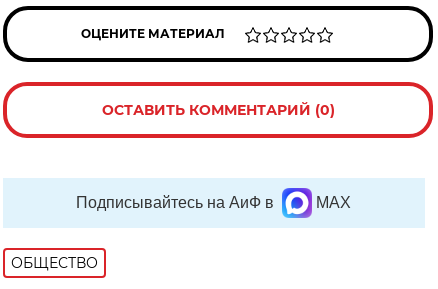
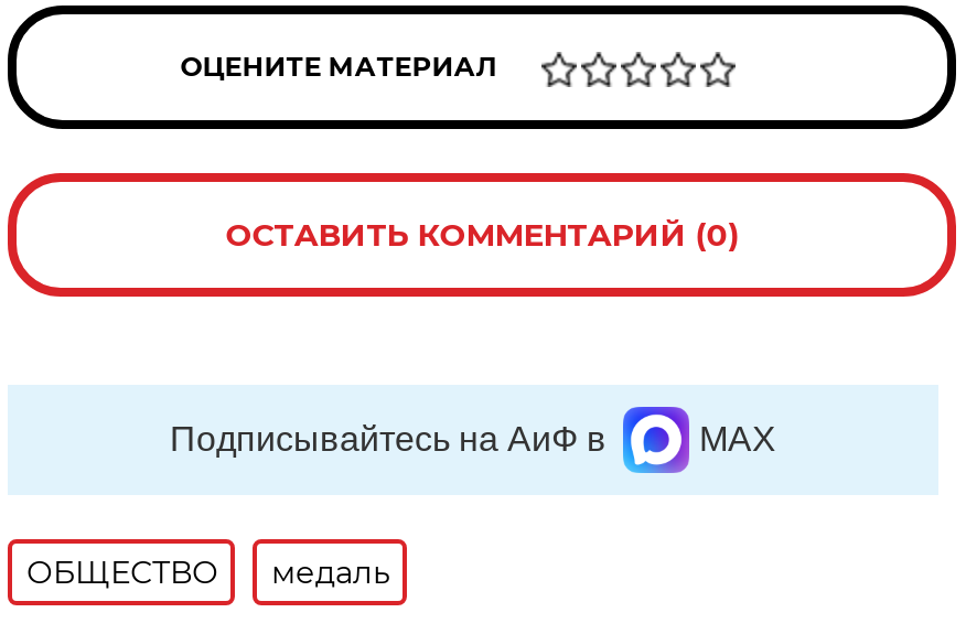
+ медаль
